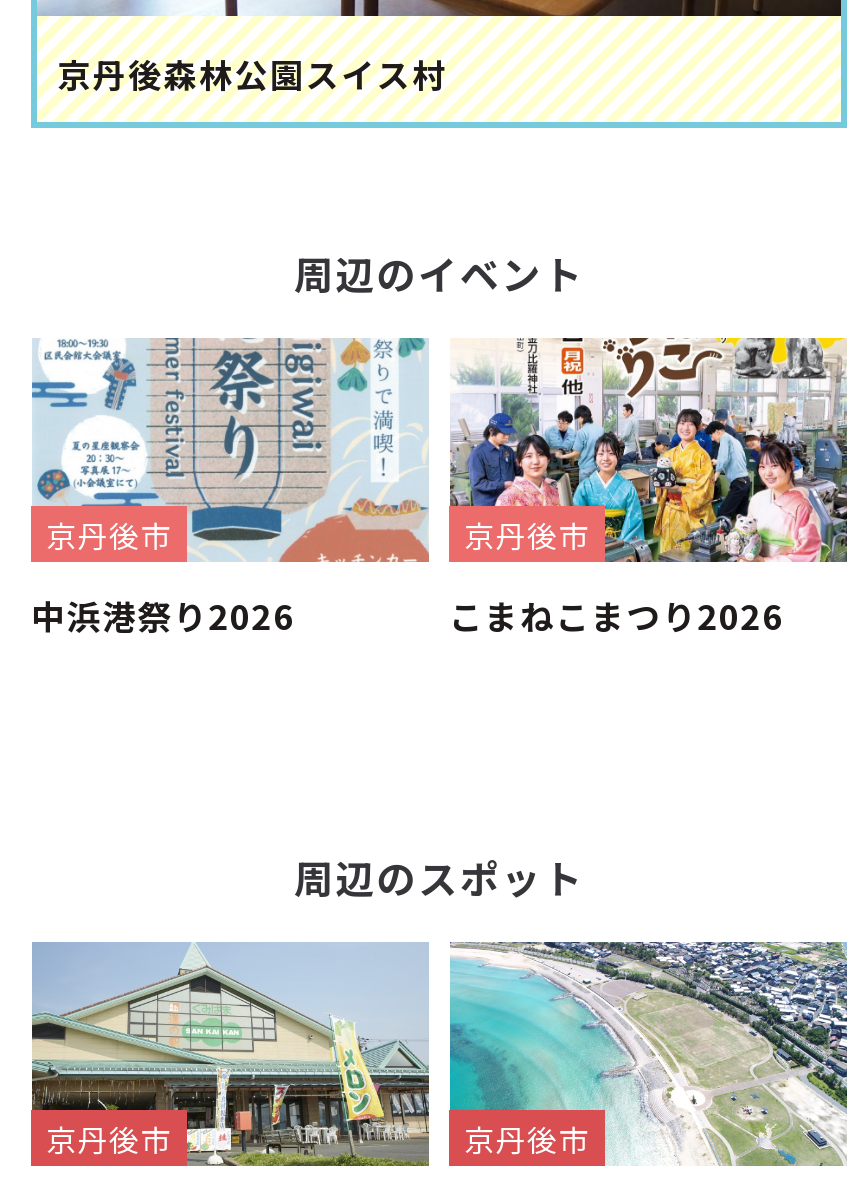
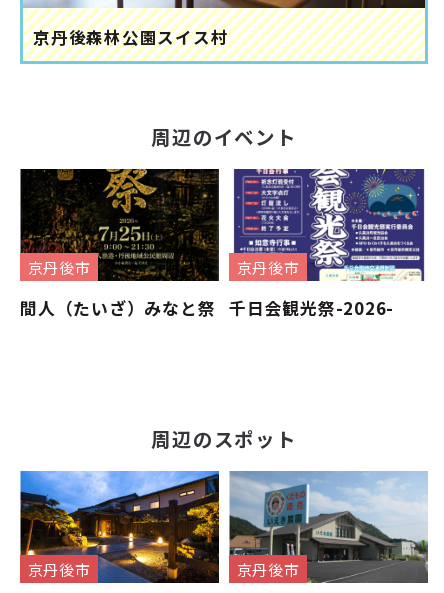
- [image]
- 中浜港祭り2026
+ [image]
+ 間人（たいざ）みなと祭

- [image]
- こまねこまつり2026
+ [image]
+ 千日会観光祭-2026-

- [image]
+ [image]

- [image]
+ [image]
